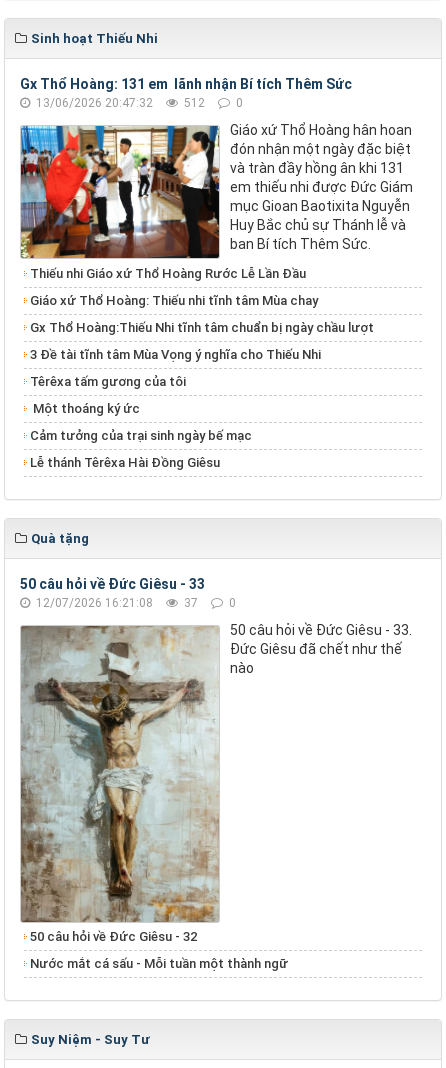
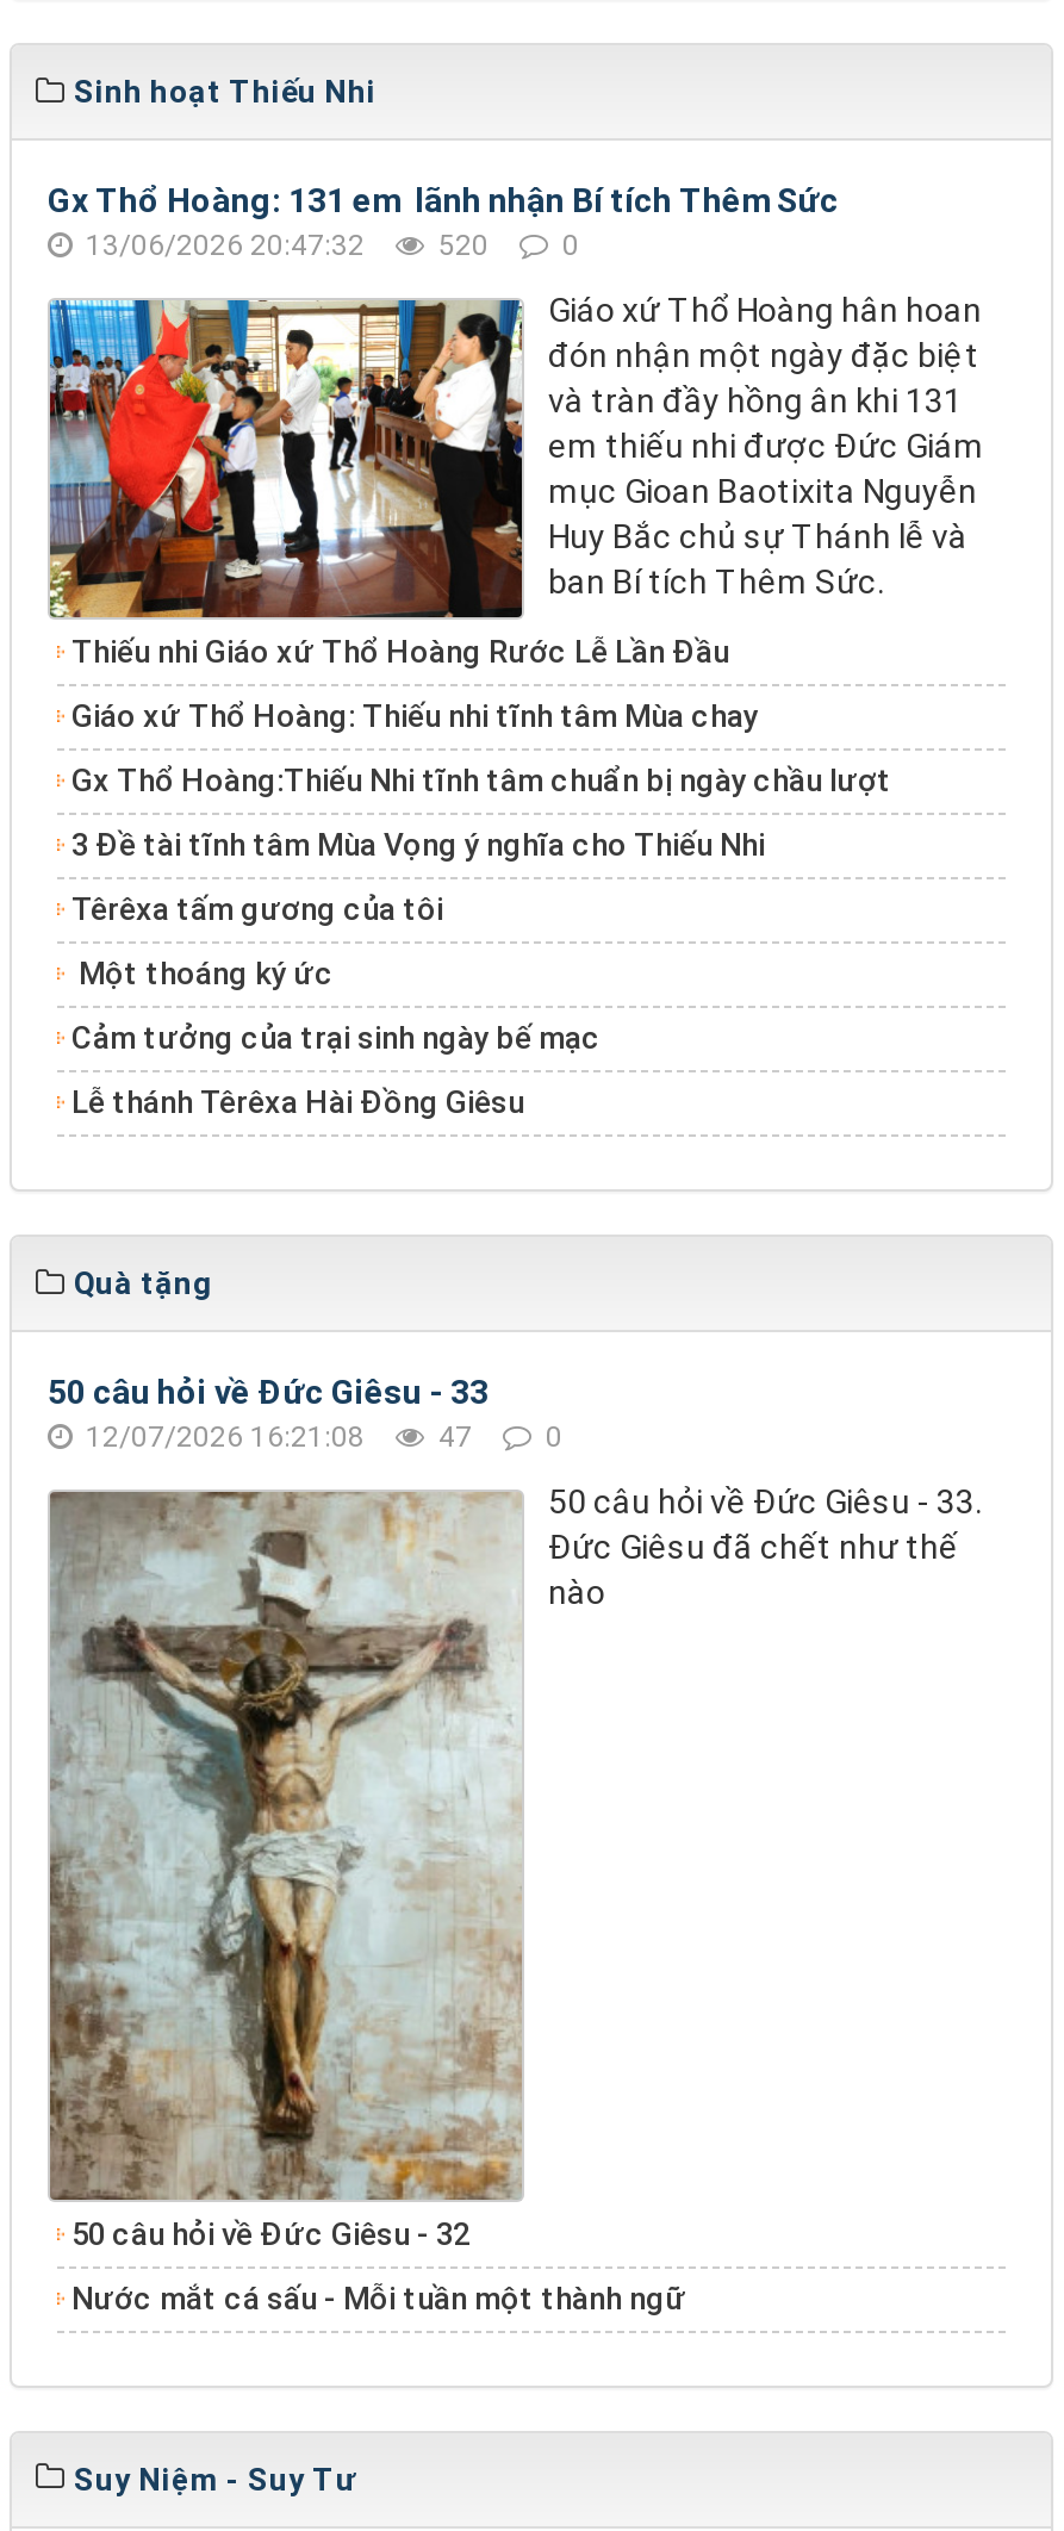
- 13/06/2026 20:47:32 512 0
+ 13/06/2026 20:47:32 520 0

- 12/07/2026 16:21:08 37 0
+ 12/07/2026 16:21:08 47 0
